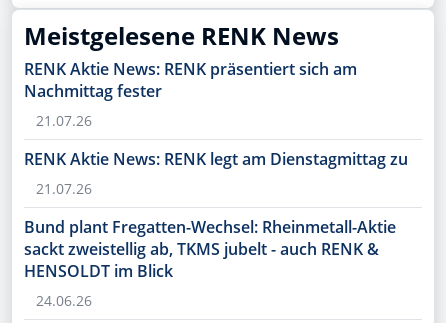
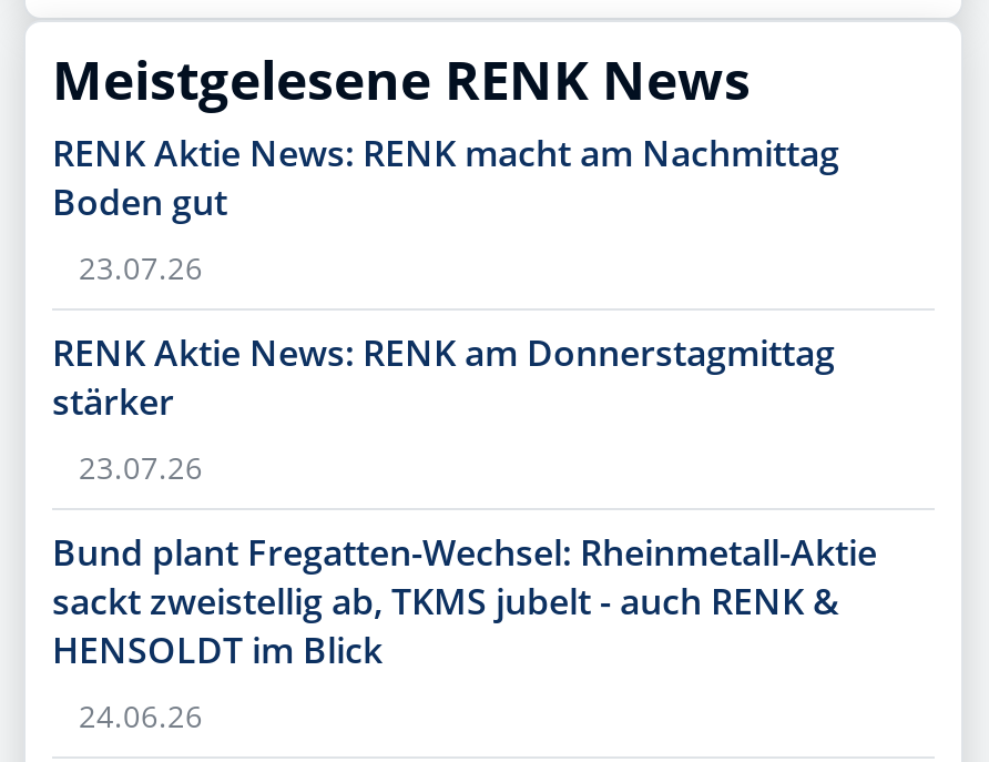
- RENK Aktie News: RENK präsentiert sich am
- Nachmittag fester
+ RENK Aktie News: RENK macht am Nachmittag
+ Boden gut

- 21.07.26
+ 23.07.26

- RENK Aktie News: RENK legt am Dienstagmittag zu
+ RENK Aktie News: RENK am Donnerstagmittag
+ stärker

- 21.07.26
+ 23.07.26
